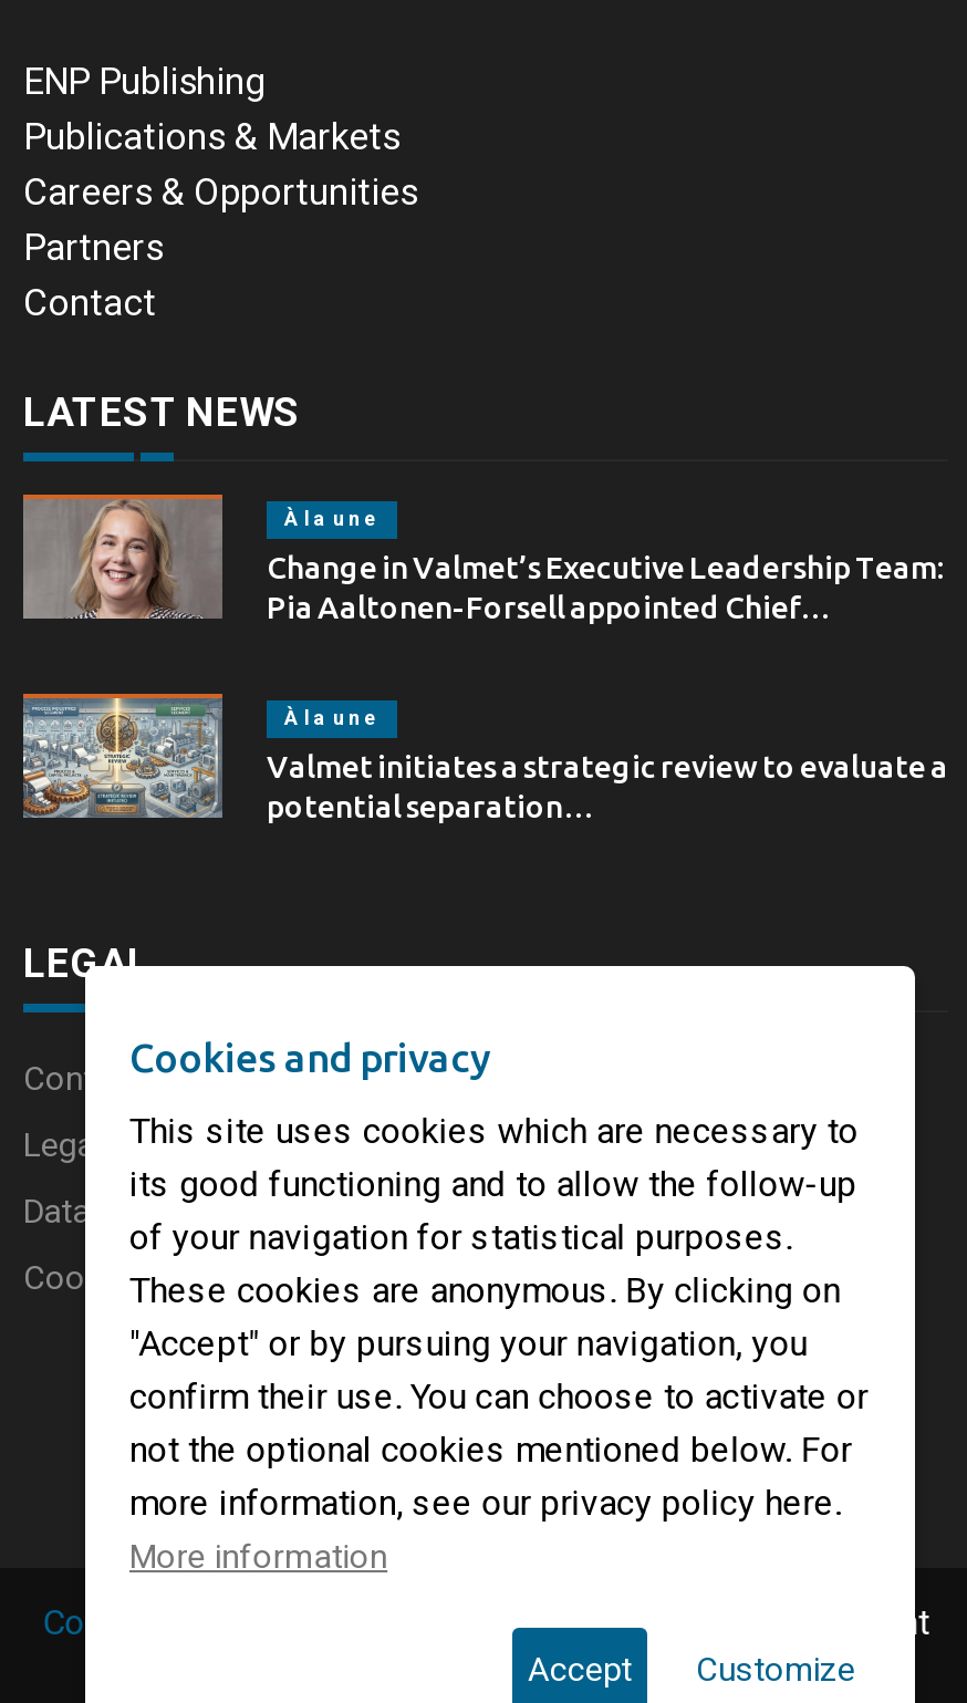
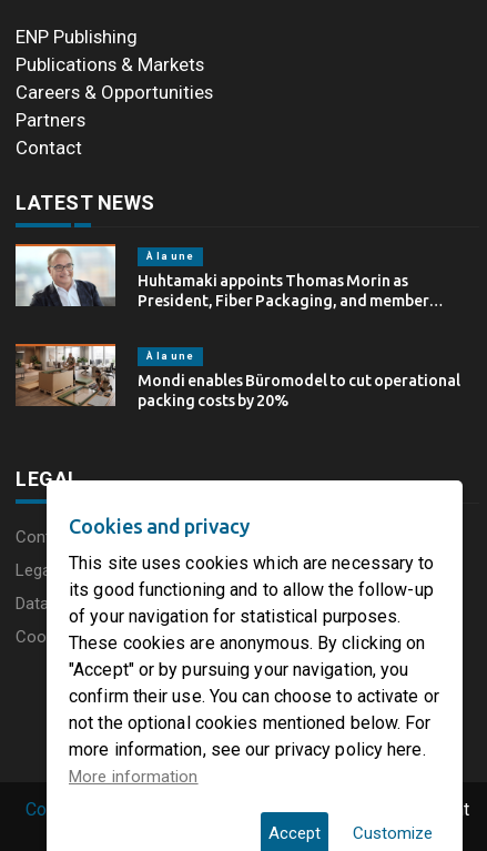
- [image]
- Change in Valmet’s Executive Leadership Team:
- Pia Aaltonen-Forsell appointed Chief…
+ [image]
+ Huhtamaki appoints Thomas Morin as
+ President, Fiber Packaging, and member…

- [image]
- Valmet initiates a strategic review to evaluate a
- potential separation…
+ [image]
+ Mondi enables Büromodel to cut operational
+ packing costs by 20%
